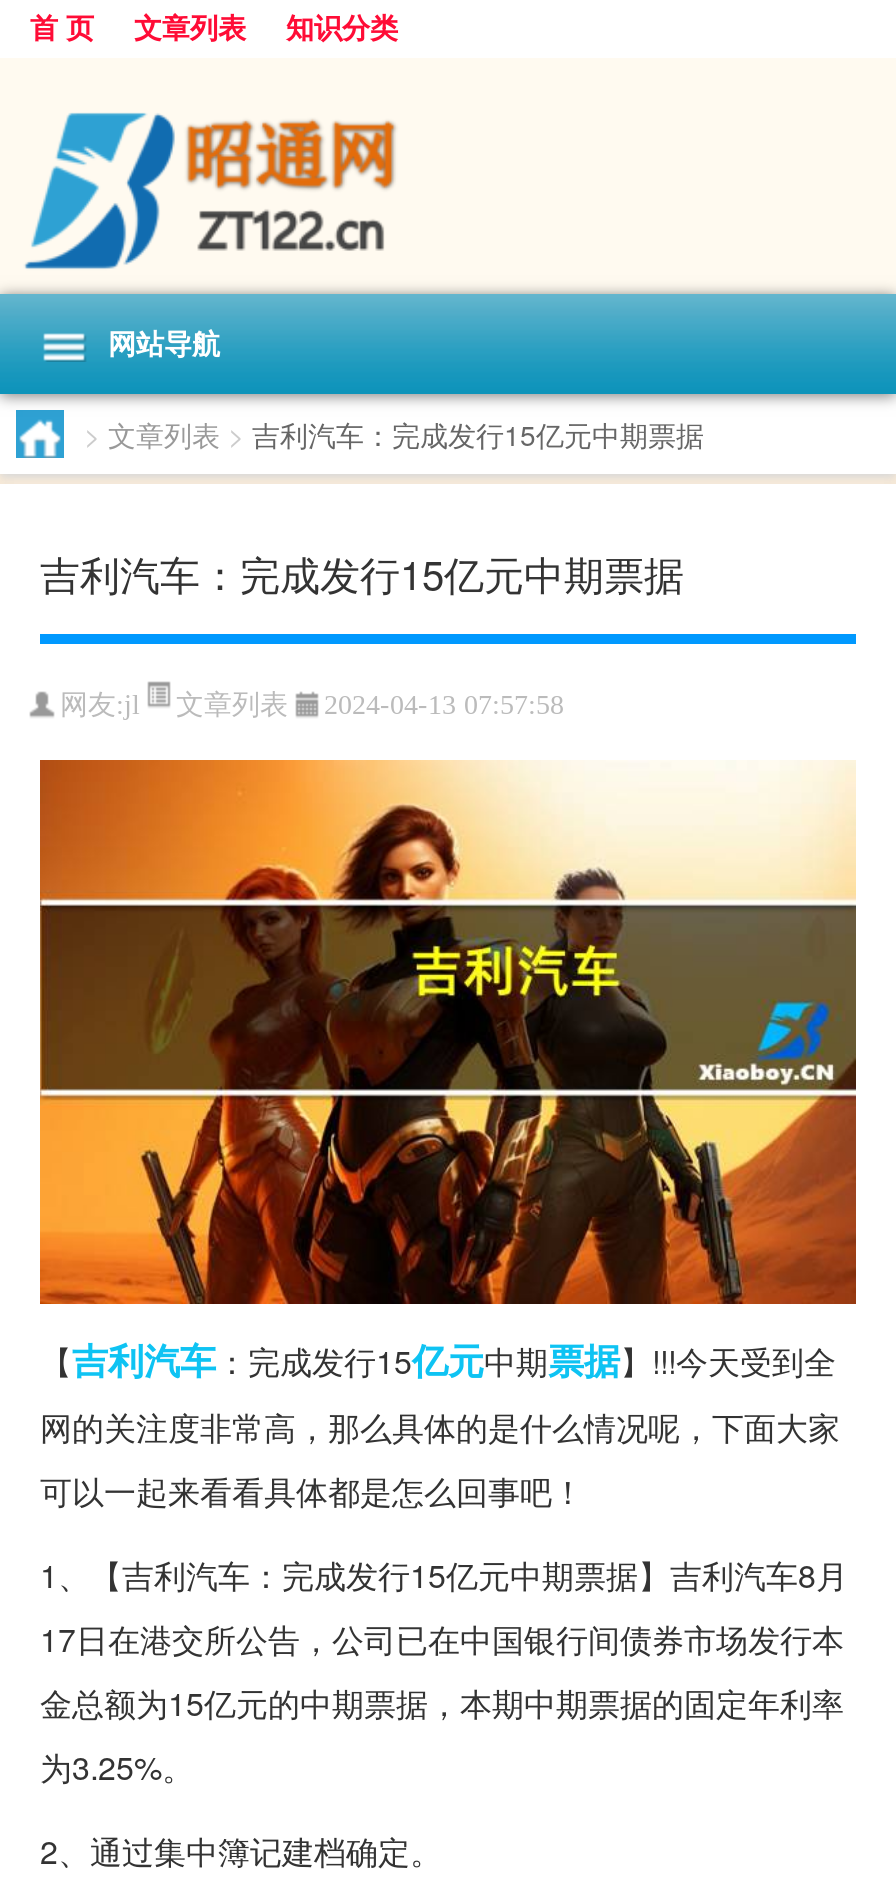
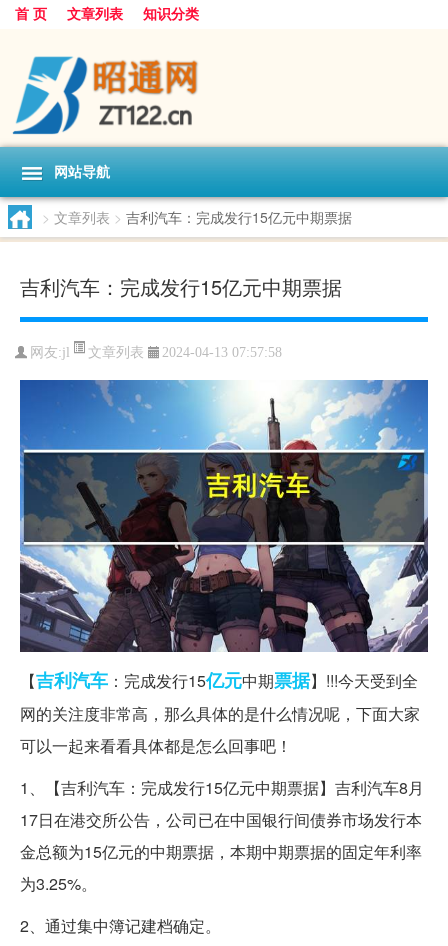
- [image]
+ [image]
